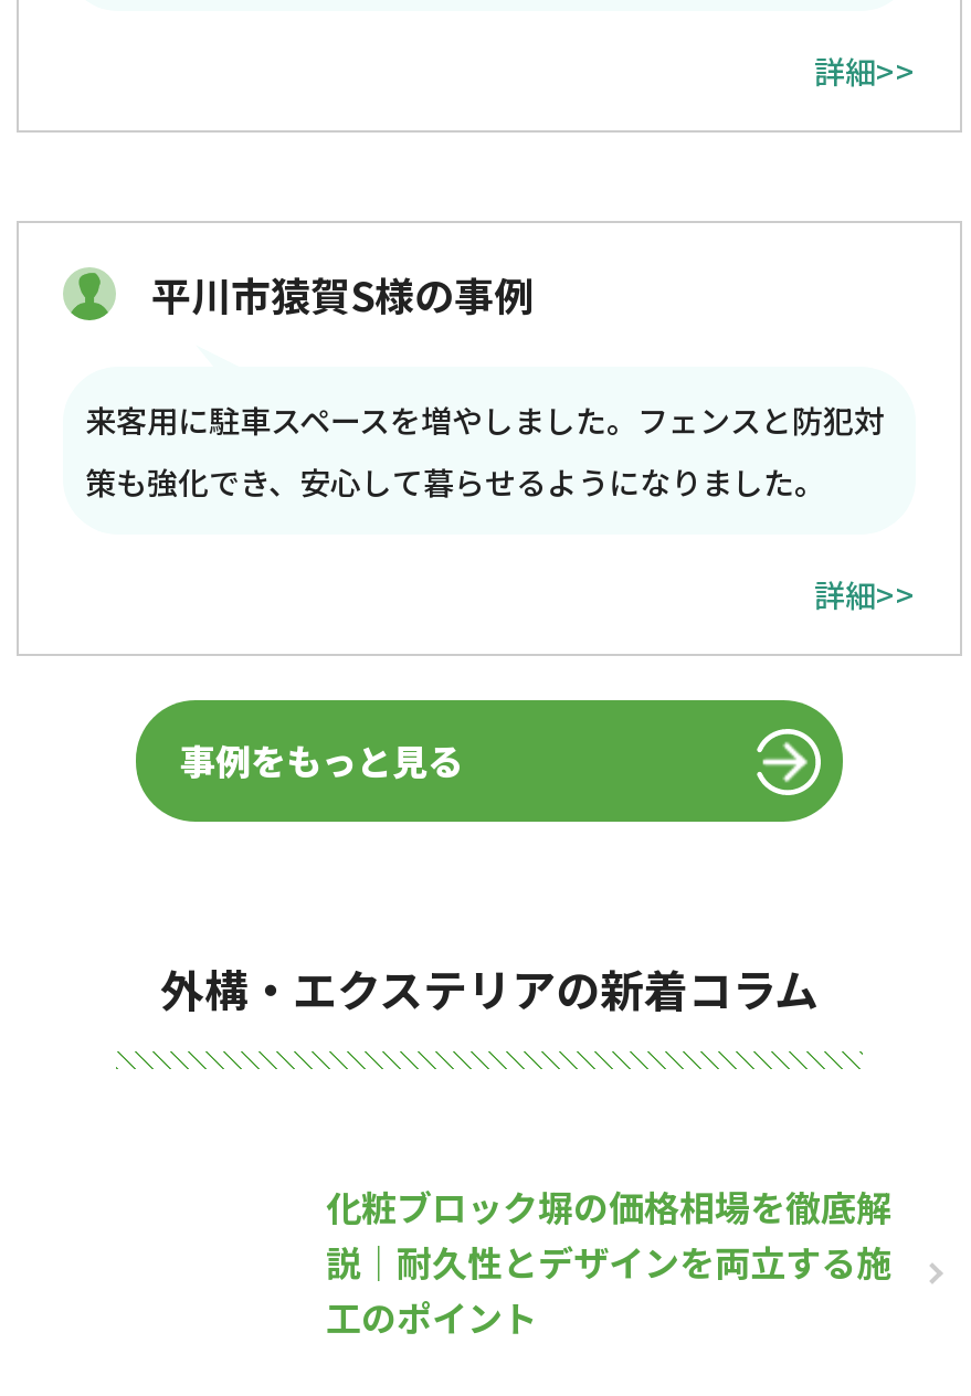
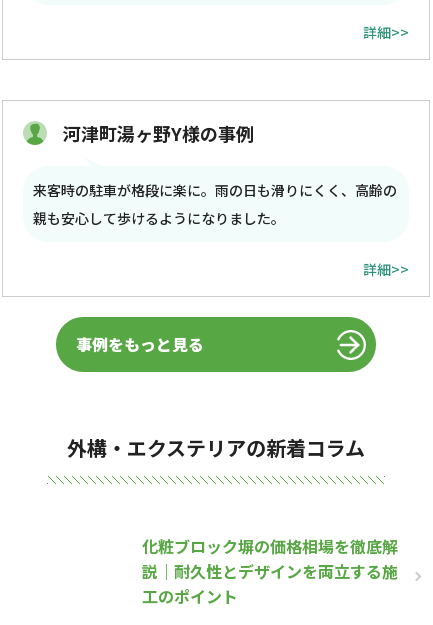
- 平川市猿賀S様の事例
+ 河津町湯ヶ野Y様の事例

- 来客用に駐車スペースを増やしました。フェンスと防犯対
- 策も強化でき、安心して暮らせるようになりました。
+ 来客時の駐車が格段に楽に。雨の日も滑りにくく、高齢の
+ 親も安心して歩けるようになりました。
